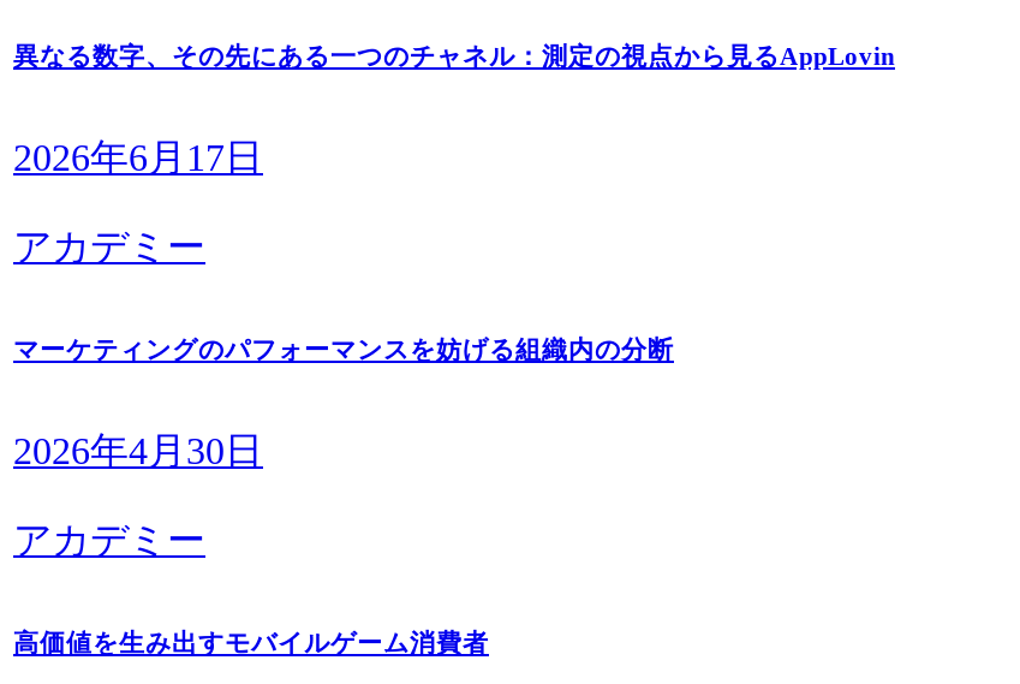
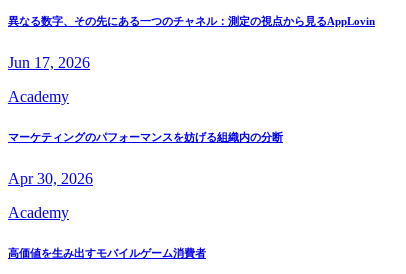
- 2026年6月17日
+ Jun 17, 2026

- アカデミー
+ Academy

- 2026年4月30日
+ Apr 30, 2026

- アカデミー
+ Academy
